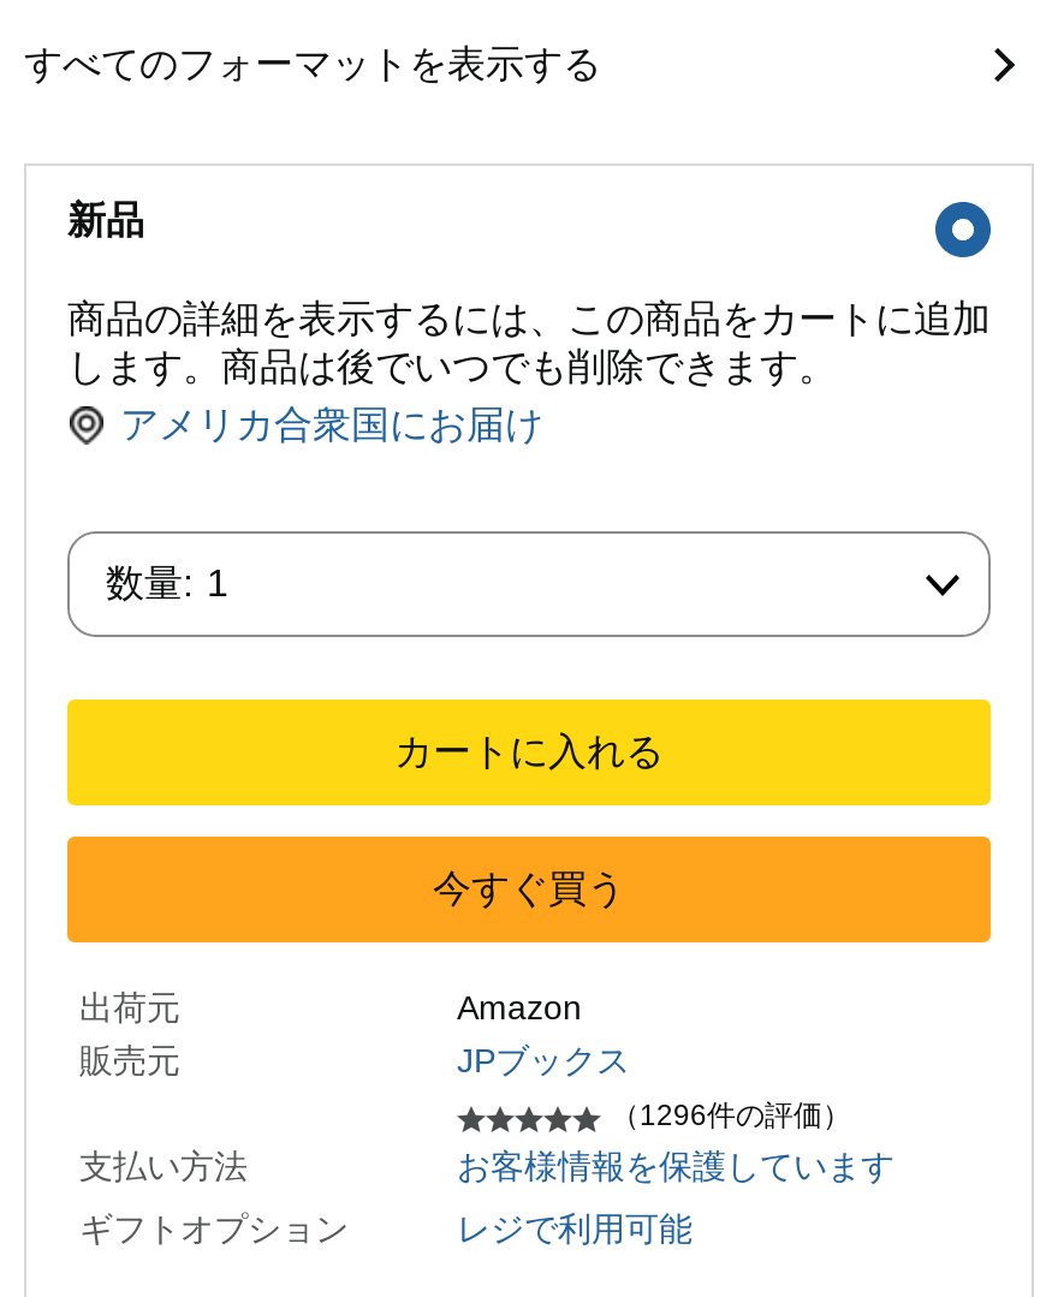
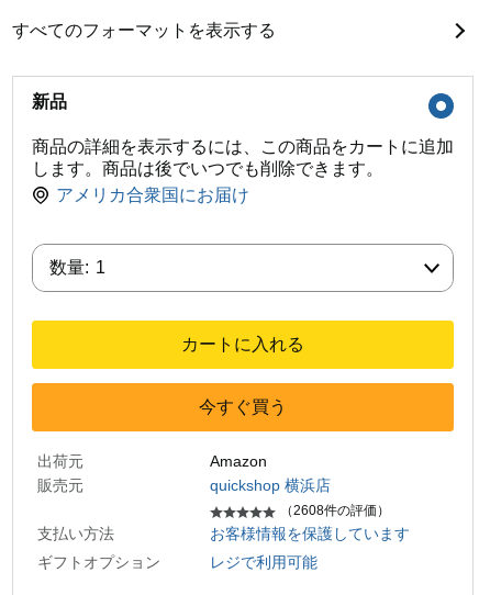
- JPブックス
+ quickshop 横浜店

- （1296件の評価）
+ （2608件の評価）
